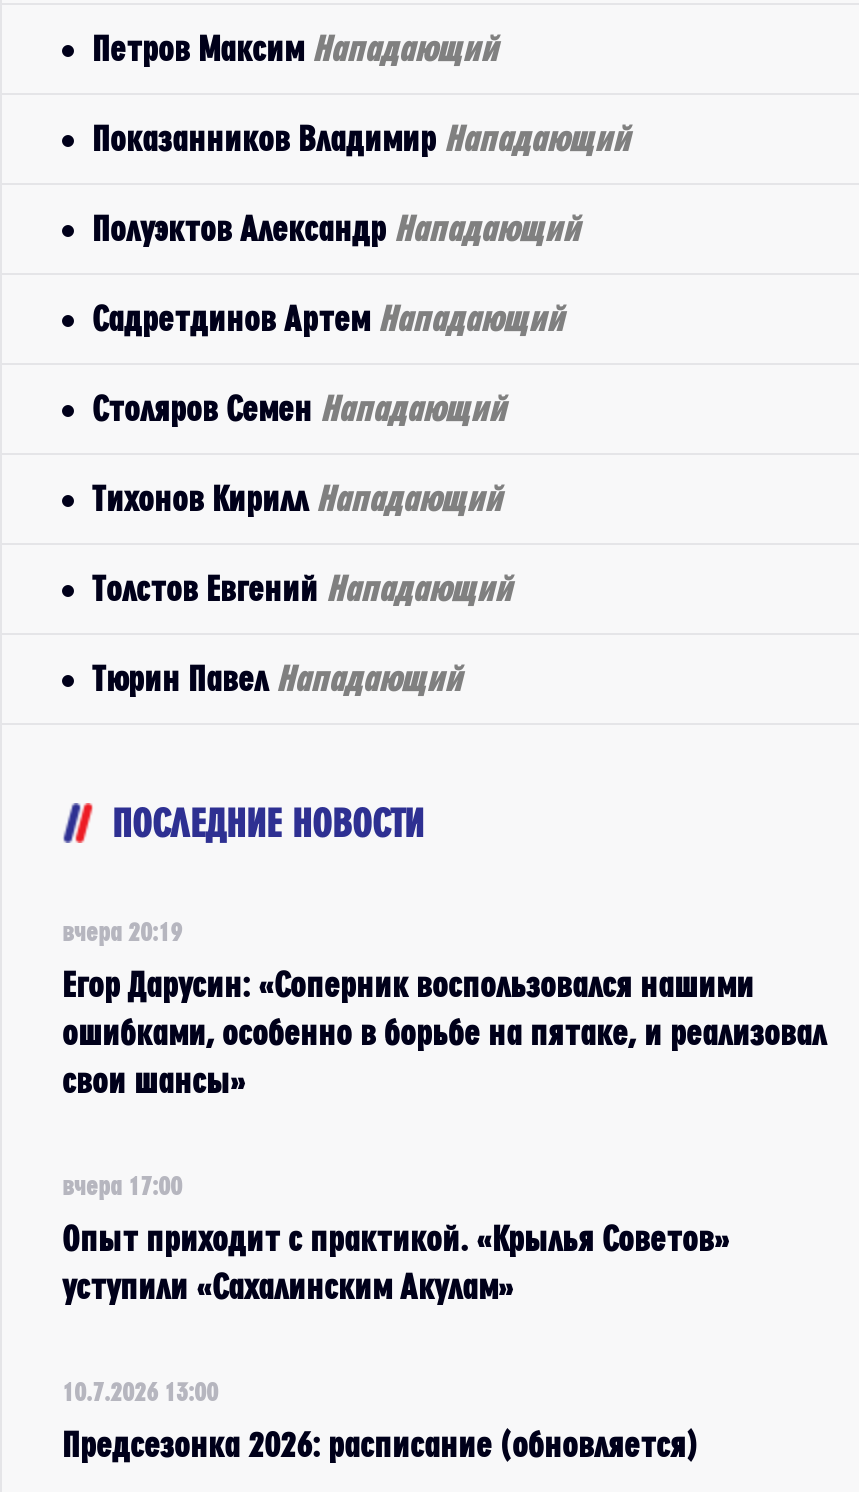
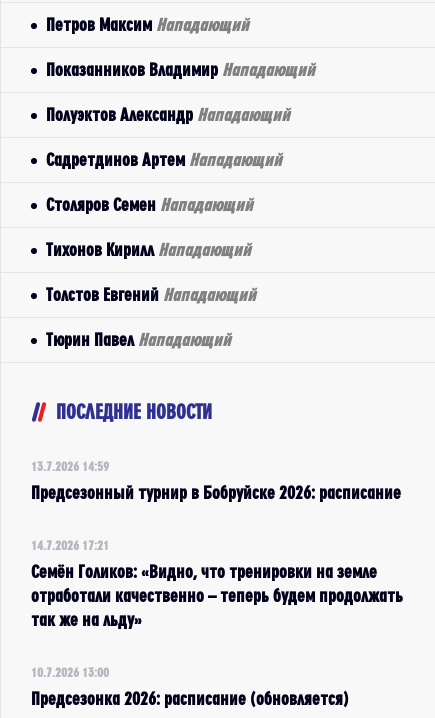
- вчера 20:19
+ 13.7.2026 14:59

- Егор Дарусин: «Соперник воспользовался нашими
- ошибками, особенно в борьбе на пятаке, и реализовал
- свои шансы»
+ Предсезонный турнир в Бобруйске 2026: расписание

- вчера 17:00
+ 14.7.2026 17:21

- Опыт приходит с практикой. «Крылья Советов»
- уступили «Сахалинским Акулам»
+ Семён Голиков: «Видно, что тренировки на земле
+ отработали качественно – теперь будем продолжать
+ так же на льду»
